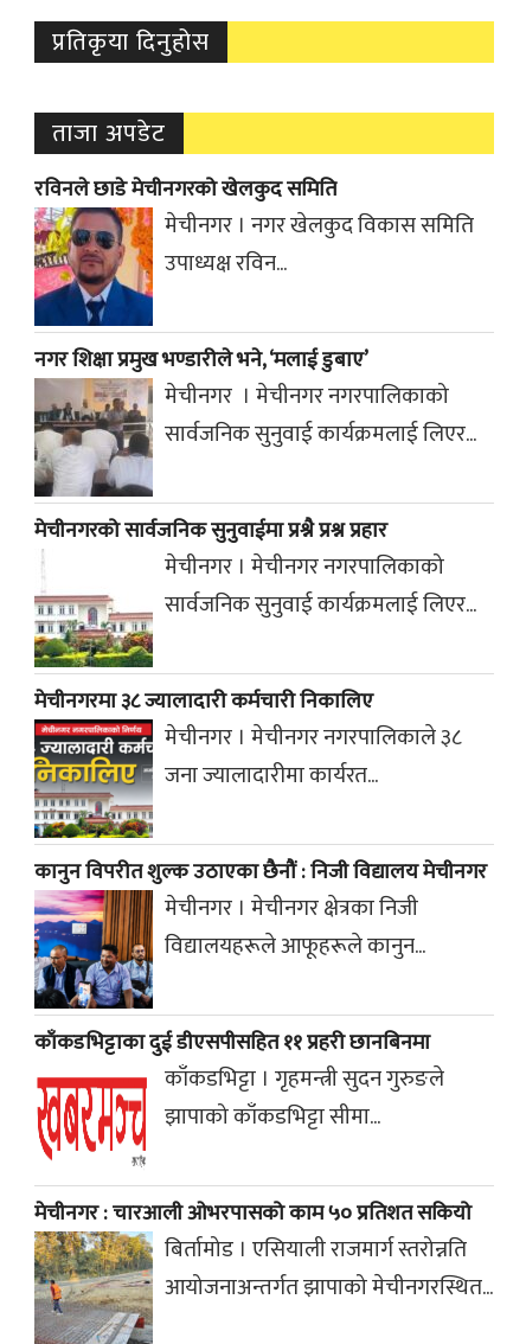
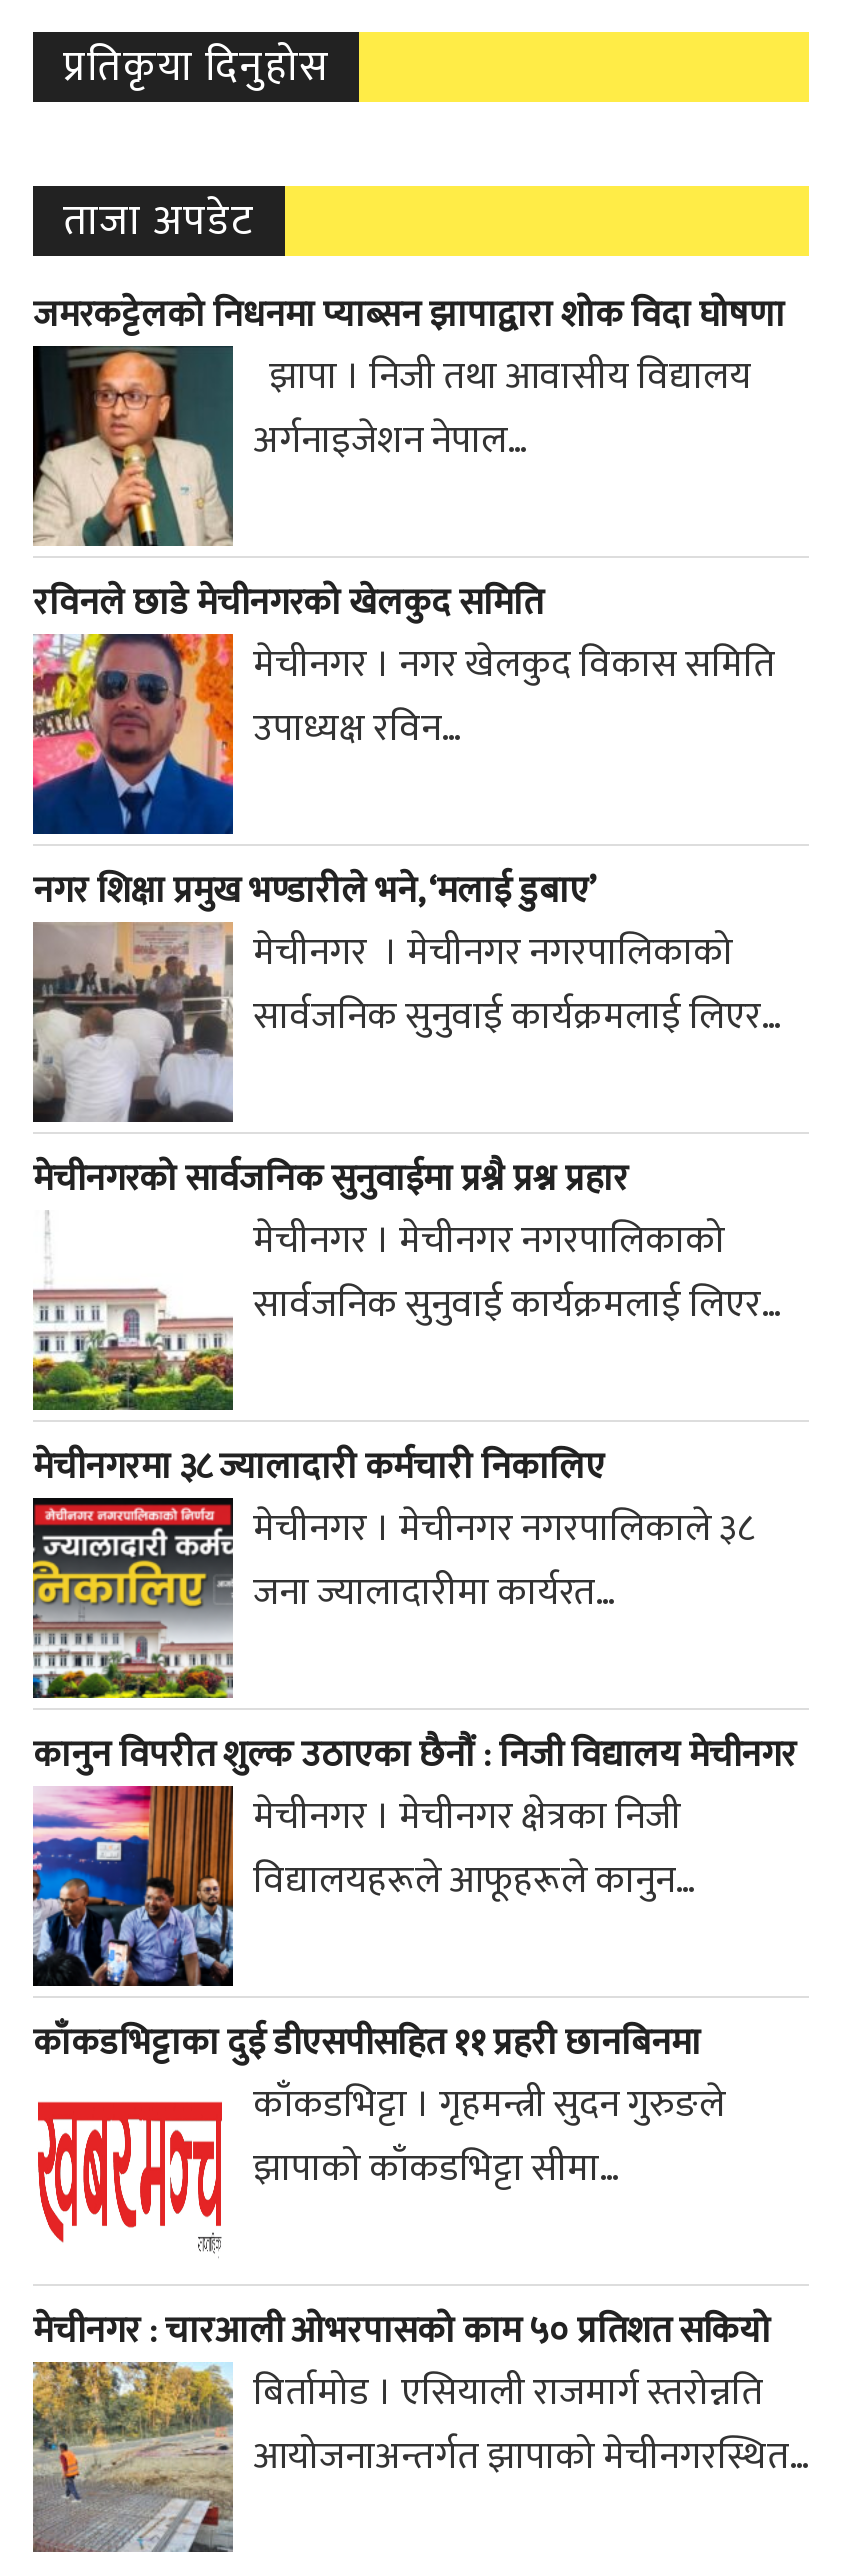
+ [image]
+ जमरकट्टेलको निधनमा प्याब्सन झापाद्वारा शोक विदा घोषणा
+ झापा । निजी तथा आवासीय विद्यालय
+ अर्गनाइजेशन नेपाल...
